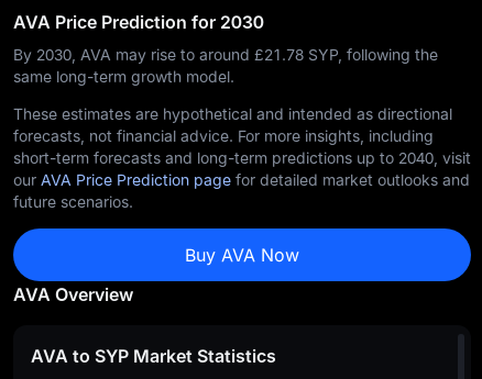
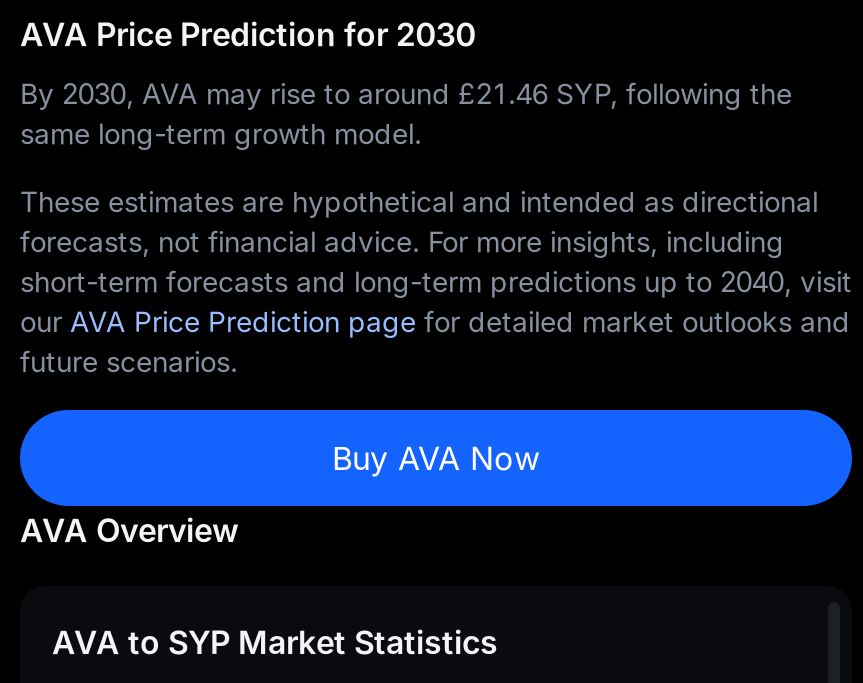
- By 2030, AVA may rise to around £21.78 SYP, following the
+ By 2030, AVA may rise to around £21.46 SYP, following the
